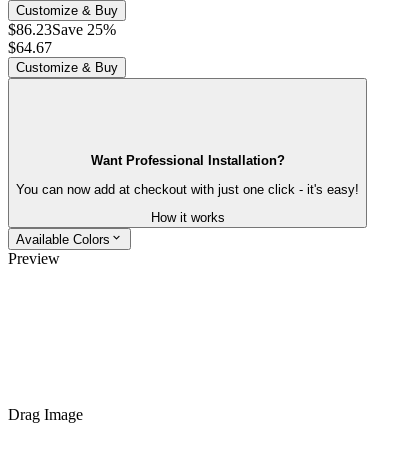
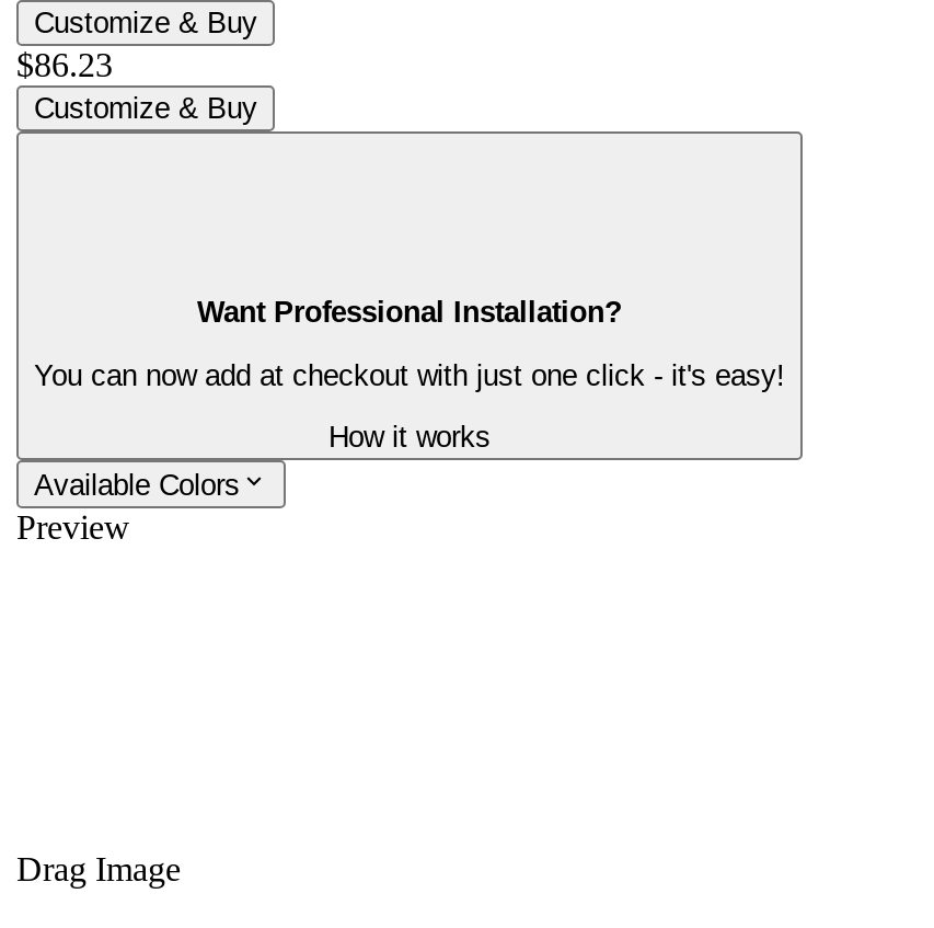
- $86.23Save 25%
- $64.67
+ $86.23
